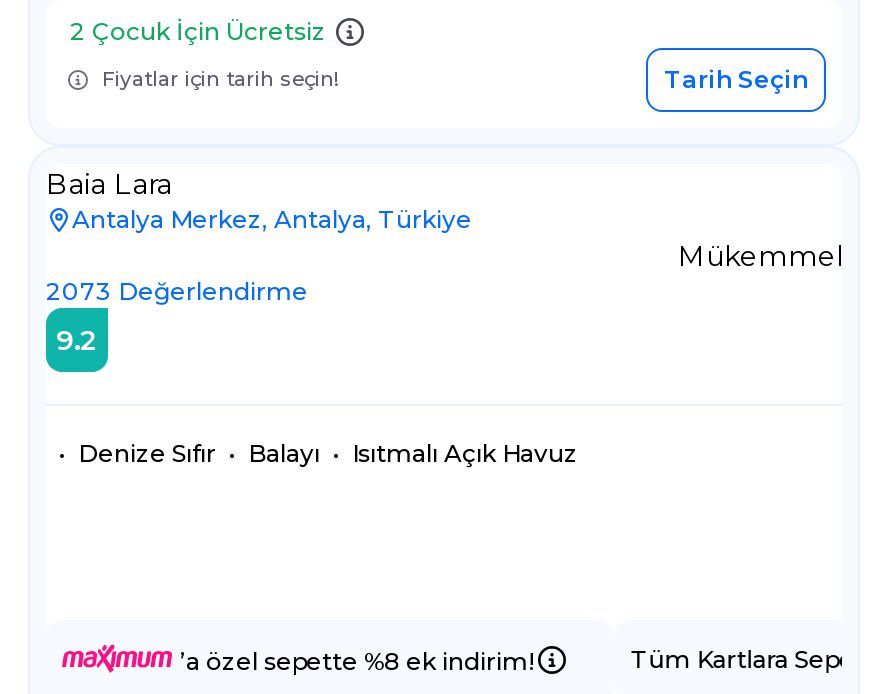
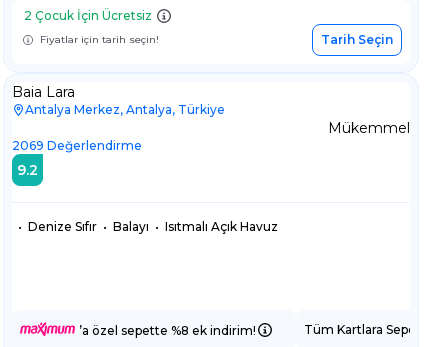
- 2073 Değerlendirme
+ 2069 Değerlendirme
